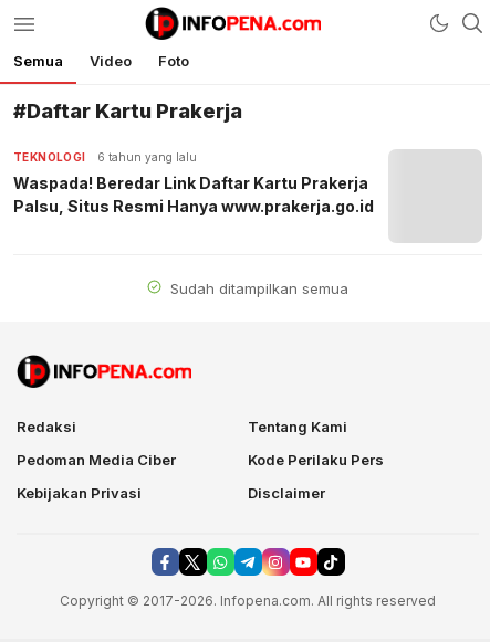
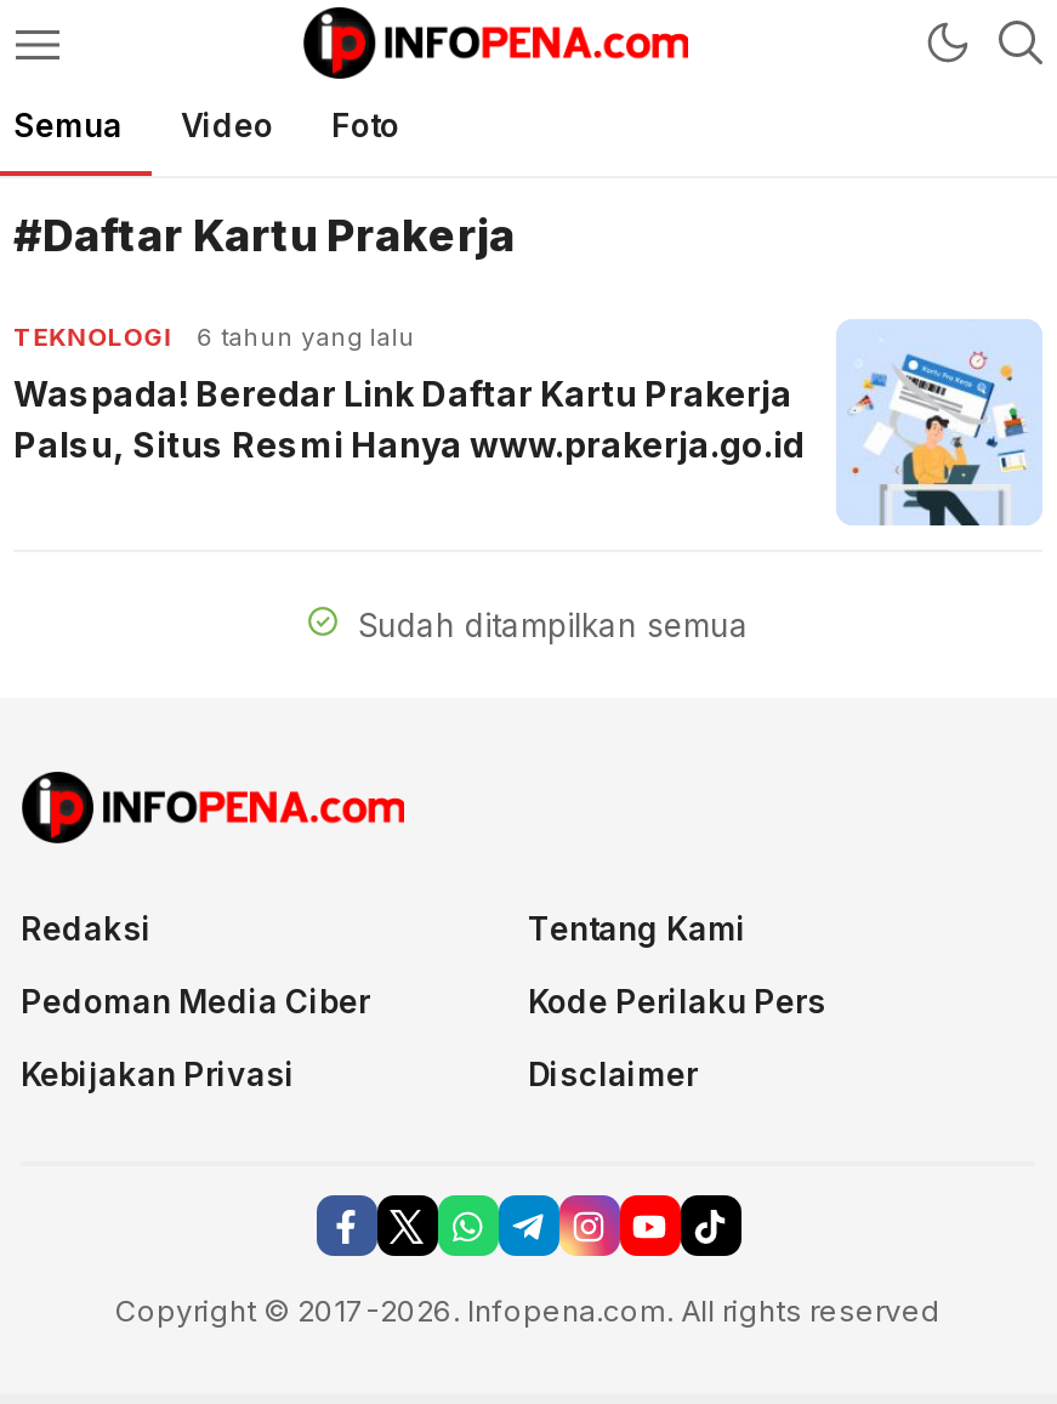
+ [image]
